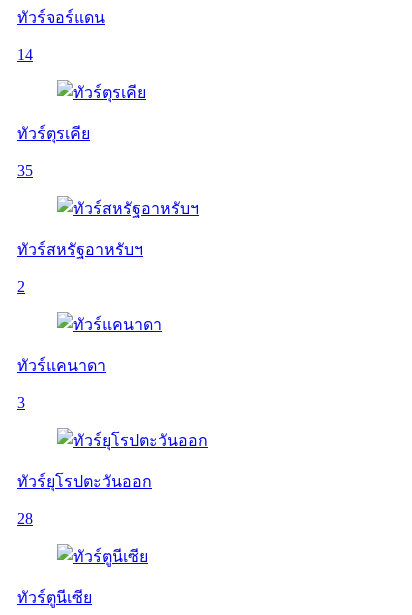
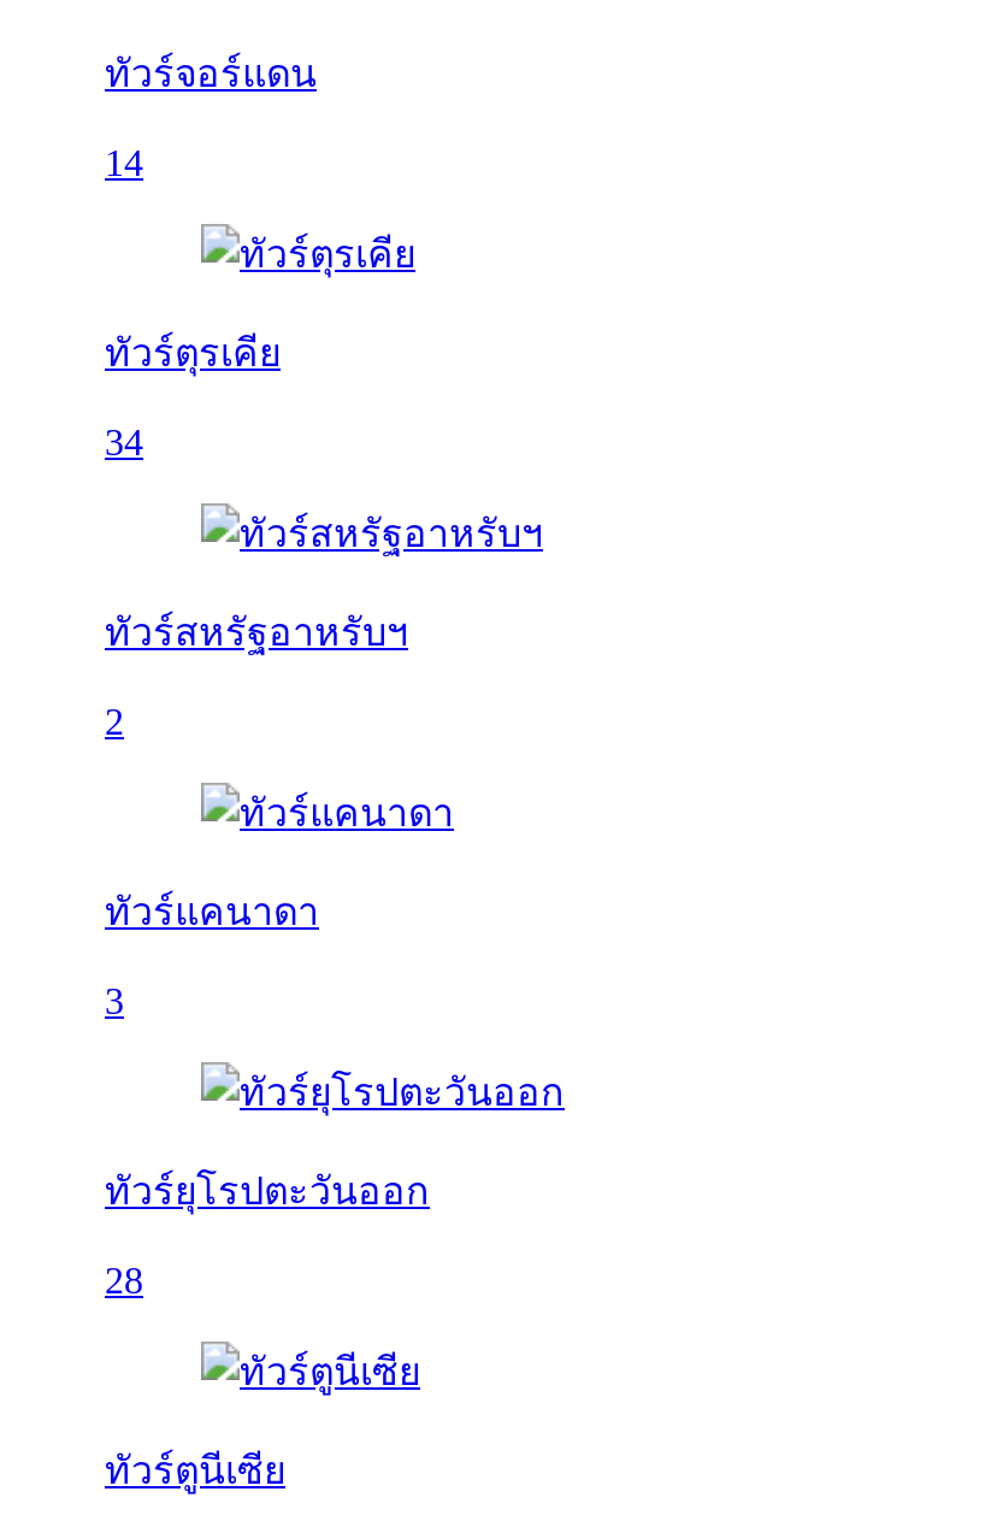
- 35
+ 34
